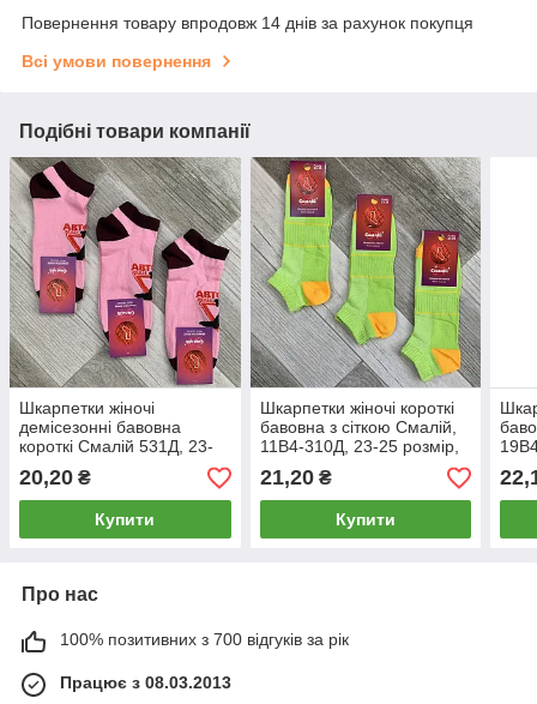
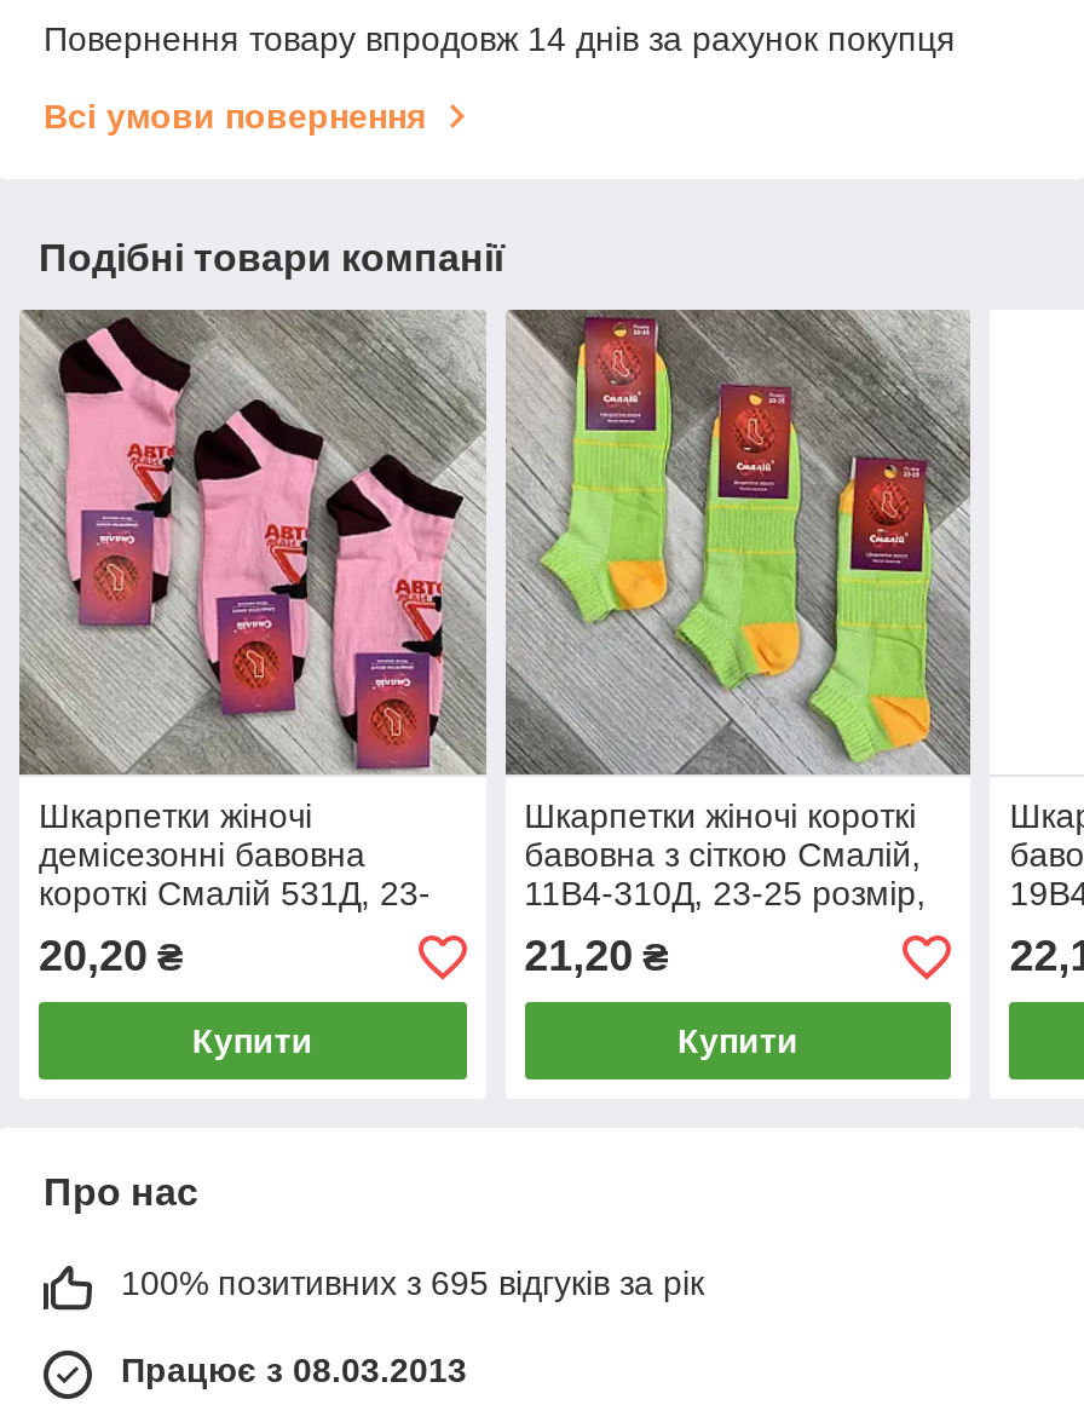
- 100% позитивних з 700 відгуків за рік
+ 100% позитивних з 695 відгуків за рік
